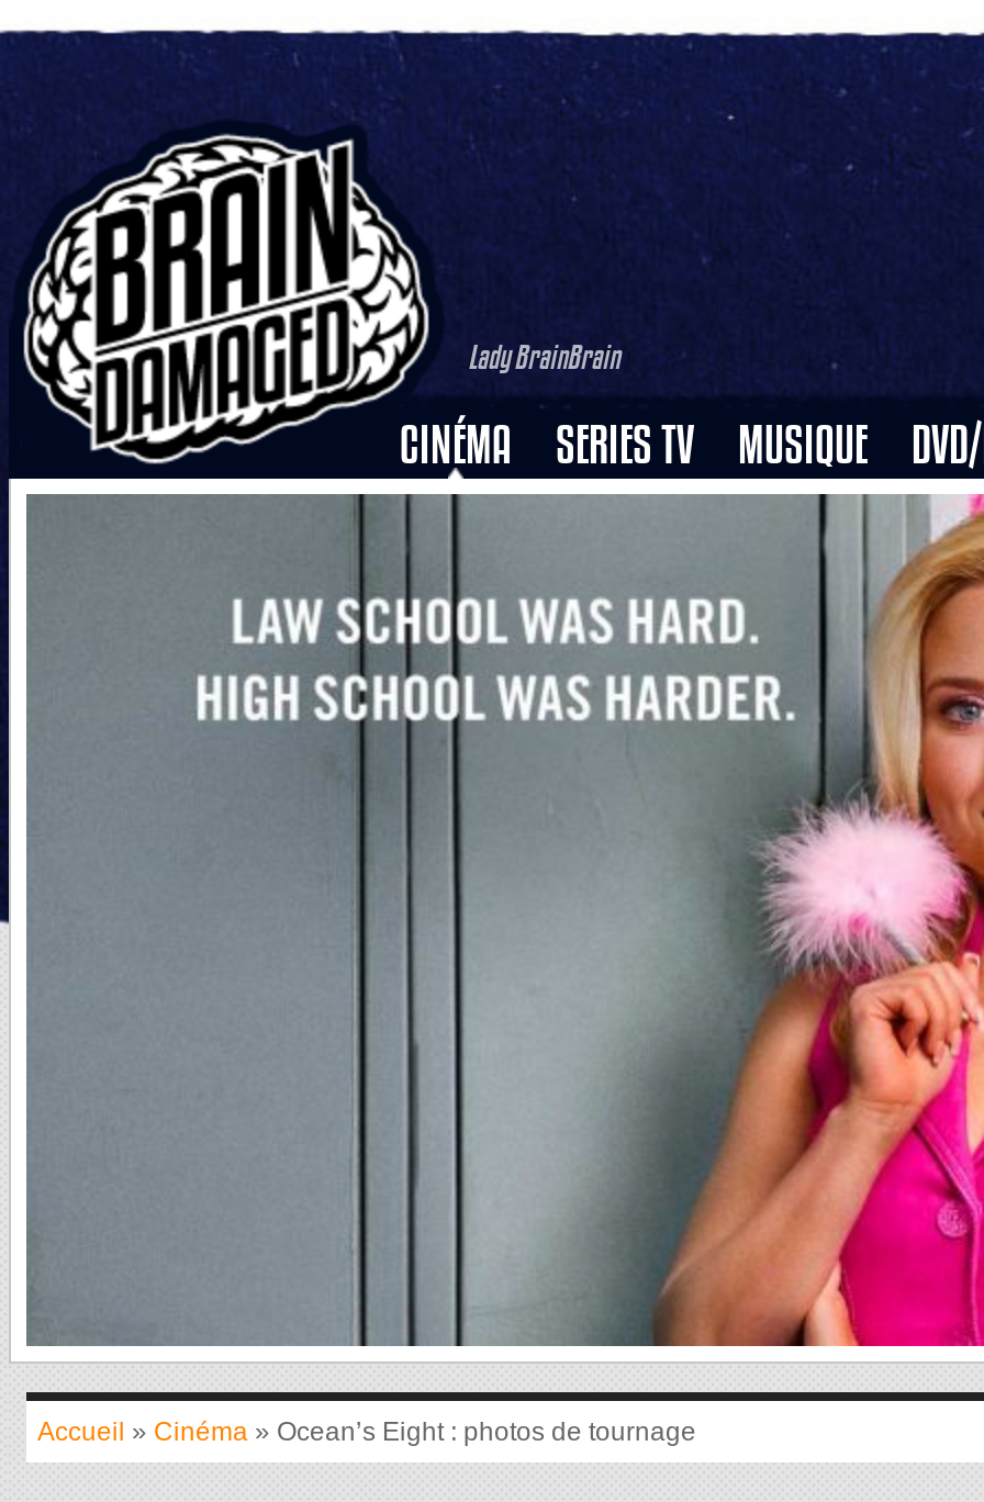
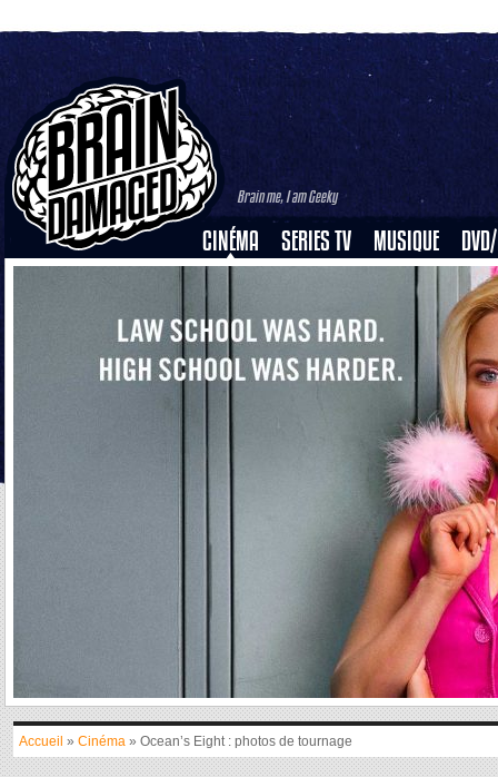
- Lady BrainBrain
+ Brain me, I am Geeky
